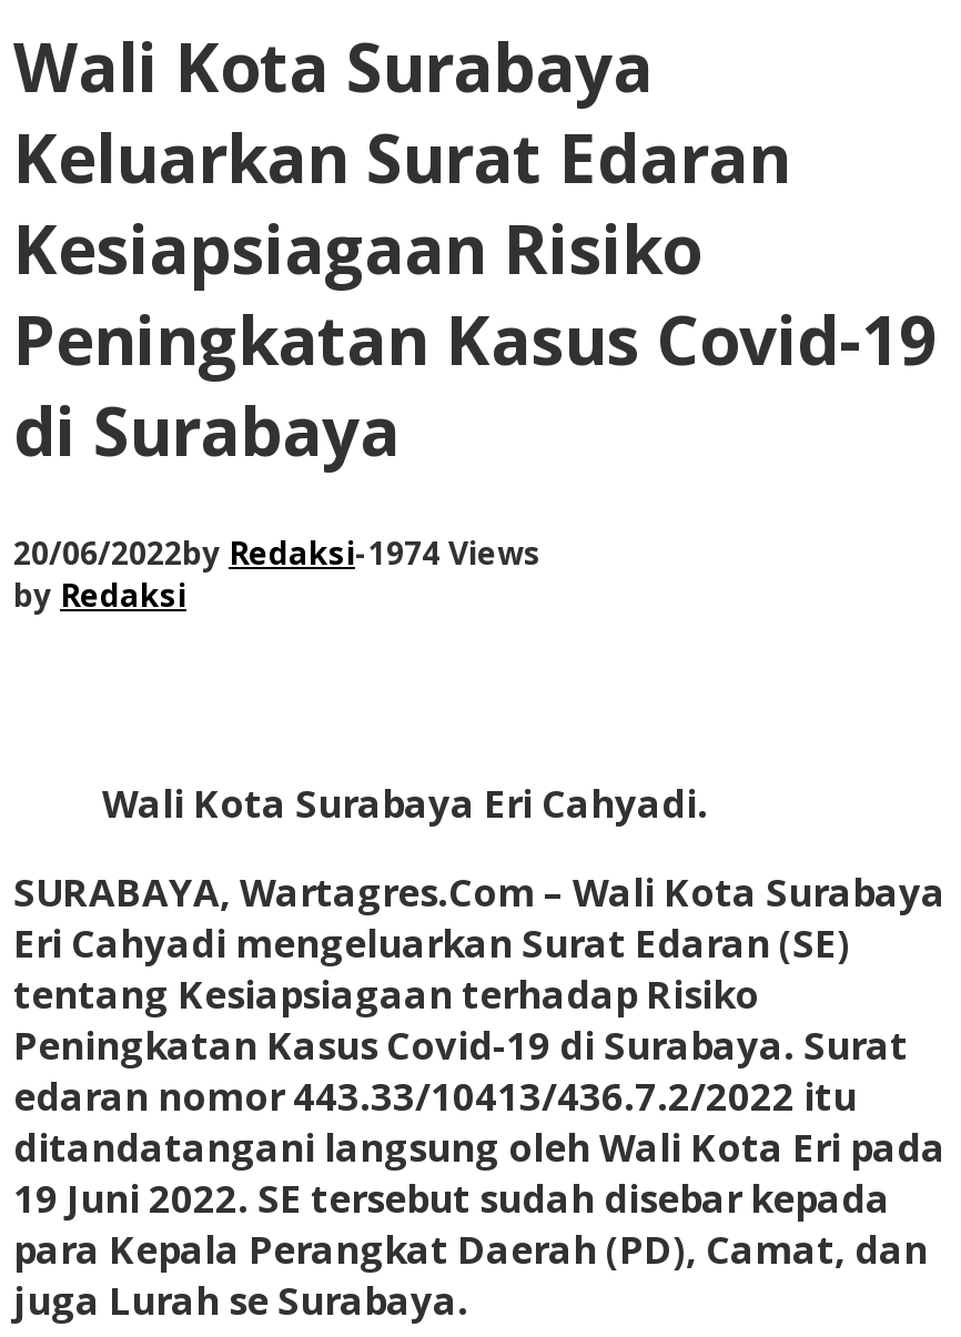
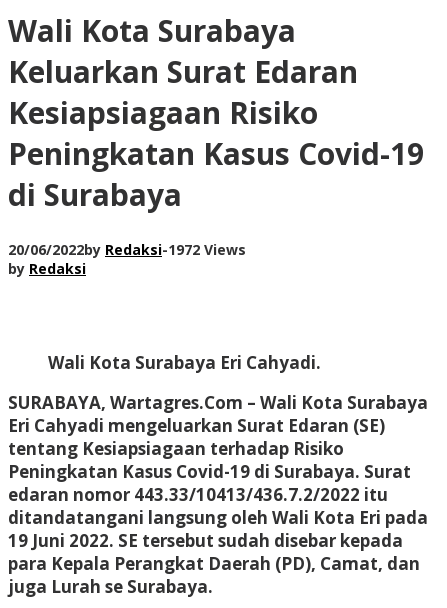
- 20/06/2022by Redaksi-1974 Views
+ 20/06/2022by Redaksi-1972 Views
